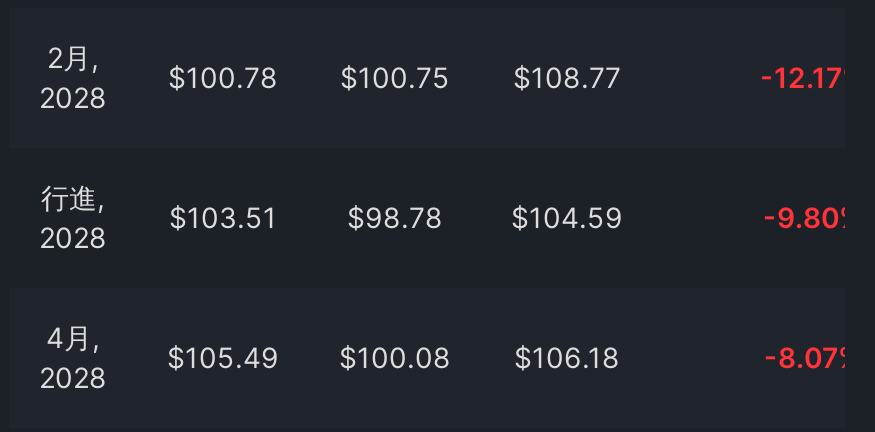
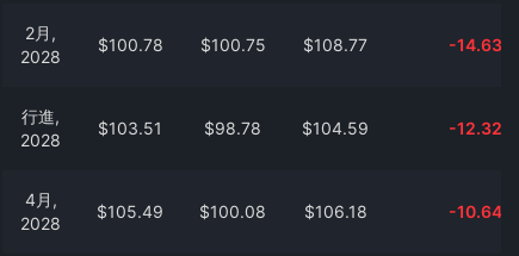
- -12.17%
+ -14.63%

- -9.80%
+ -12.32%

- -8.07%
+ -10.64%
